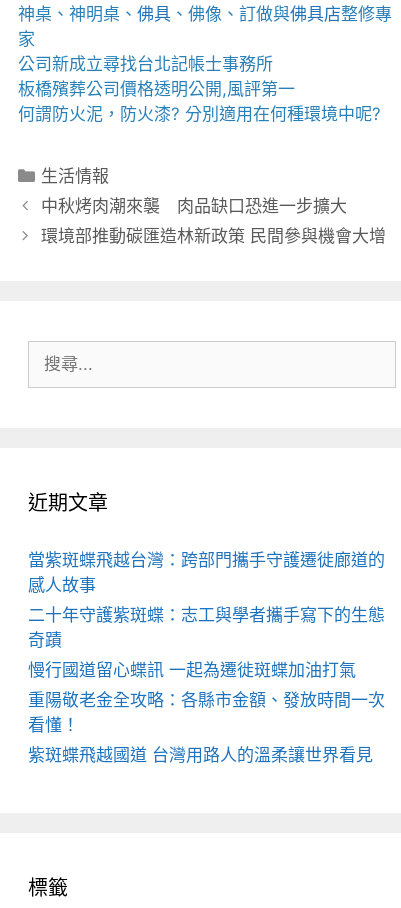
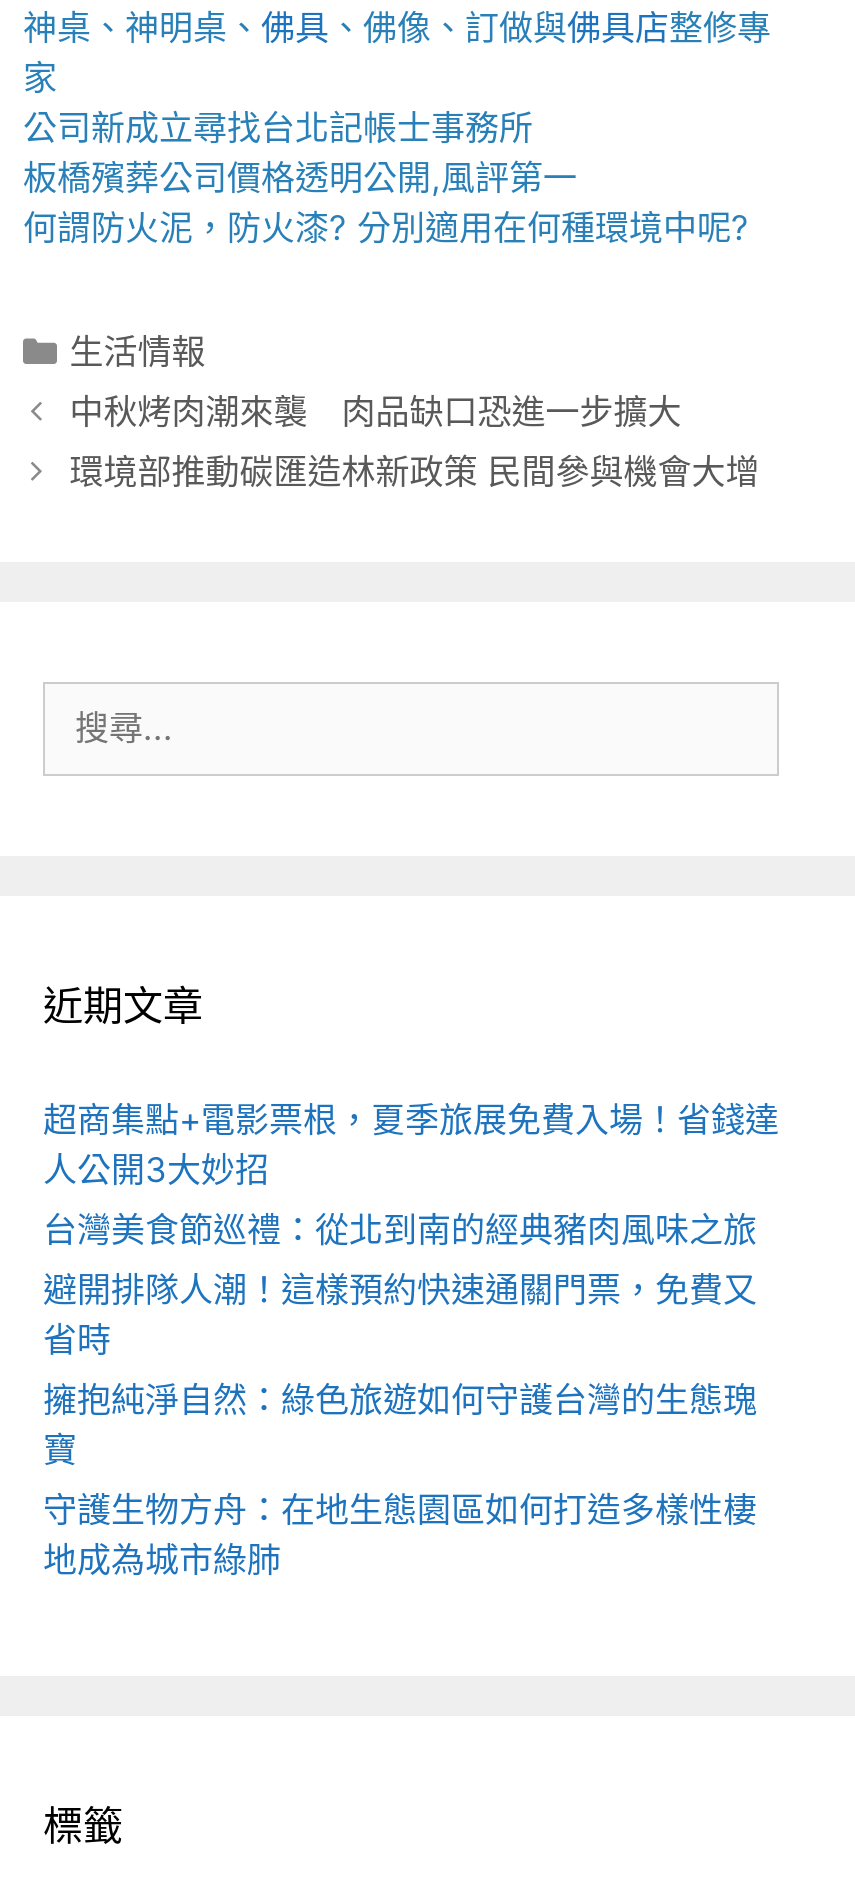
- 當紫斑蝶飛越台灣：跨部門攜手守護遷徙廊道的
- 感人故事
+ 超商集點+電影票根，夏季旅展免費入場！省錢達
+ 人公開3大妙招

- 二十年守護紫斑蝶：志工與學者攜手寫下的生態
- 奇蹟
+ 台灣美食節巡禮：從北到南的經典豬肉風味之旅

- 慢行國道留心蝶訊 一起為遷徙斑蝶加油打氣
+ 避開排隊人潮！這樣預約快速通關門票，免費又
+ 省時

- 重陽敬老金全攻略：各縣市金額、發放時間一次
- 看懂！
+ 擁抱純淨自然：綠色旅遊如何守護台灣的生態瑰
+ 寶

- 紫斑蝶飛越國道 台灣用路人的溫柔讓世界看見
+ 守護生物方舟：在地生態園區如何打造多樣性棲
+ 地成為城市綠肺
